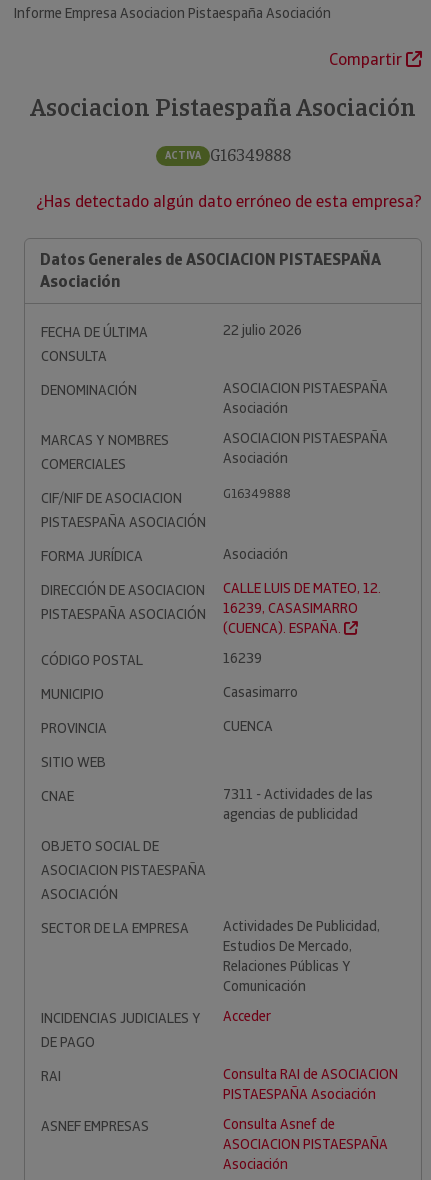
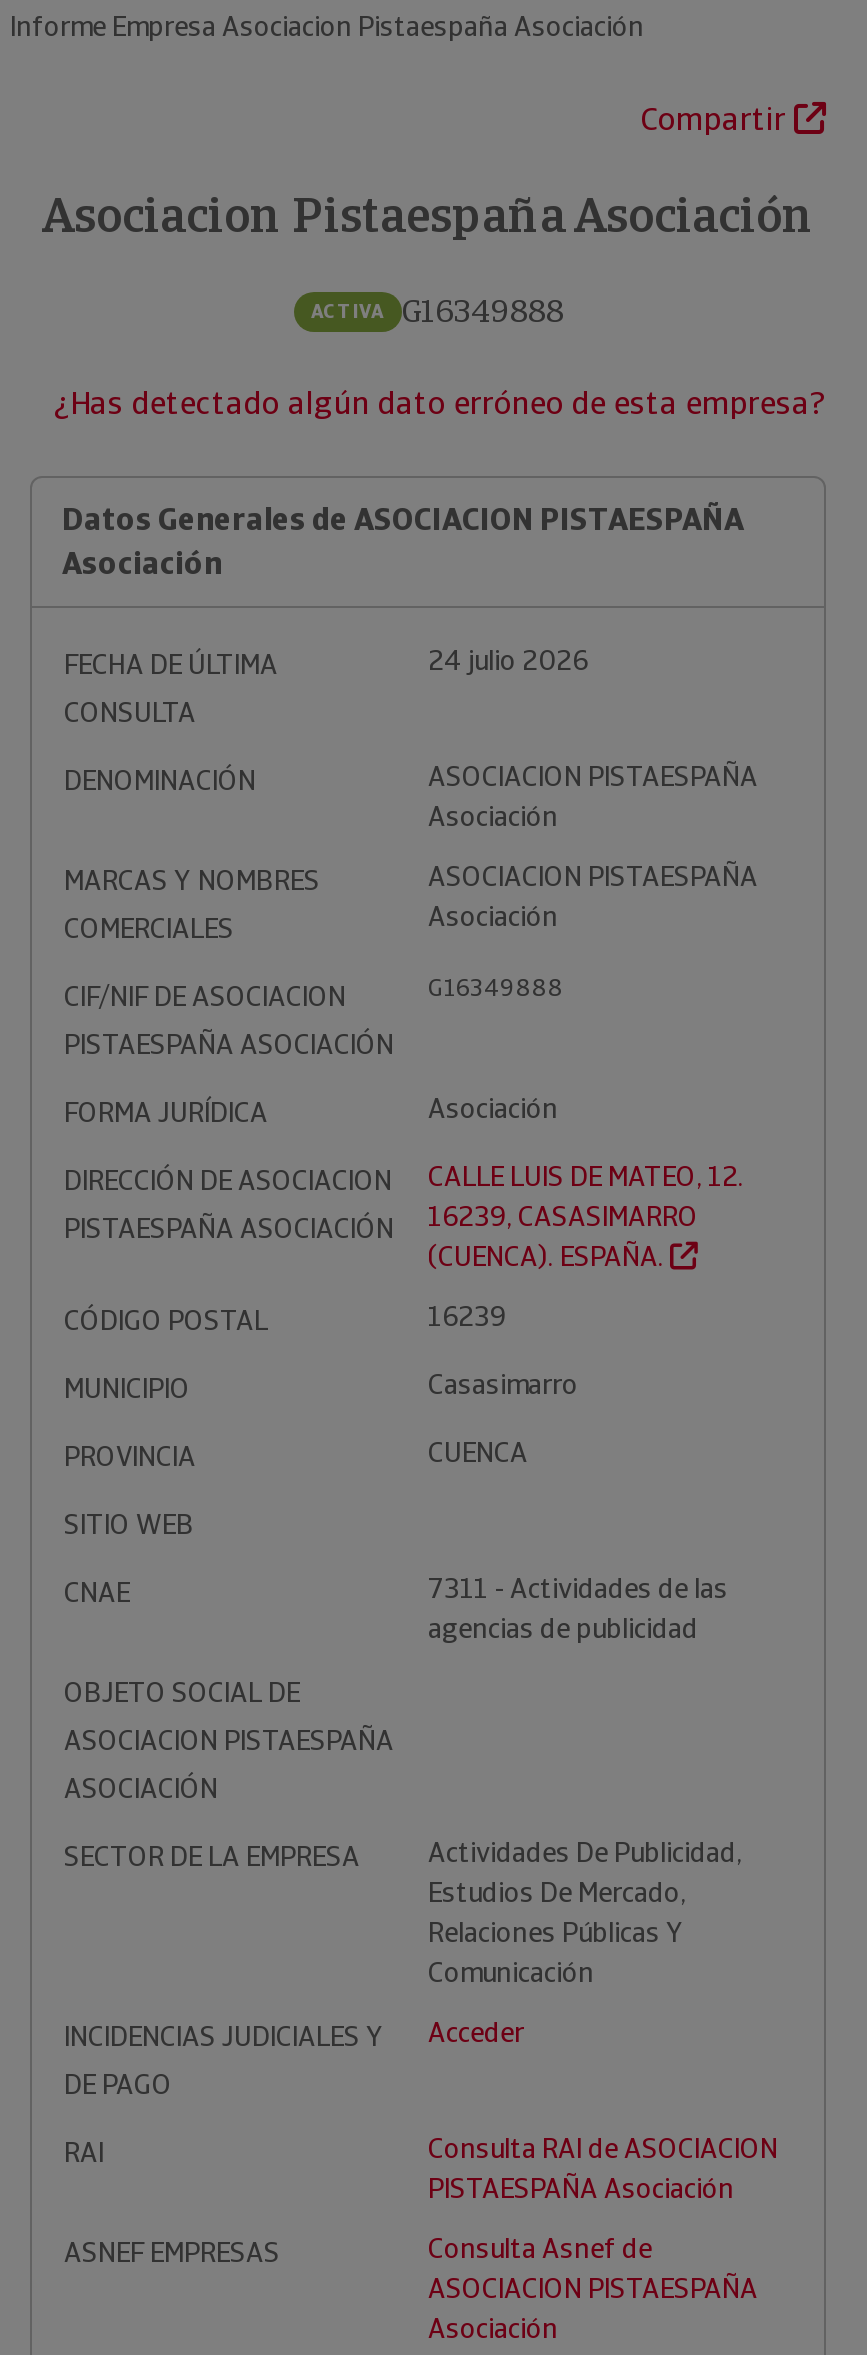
- 22 julio 2026
+ 24 julio 2026
